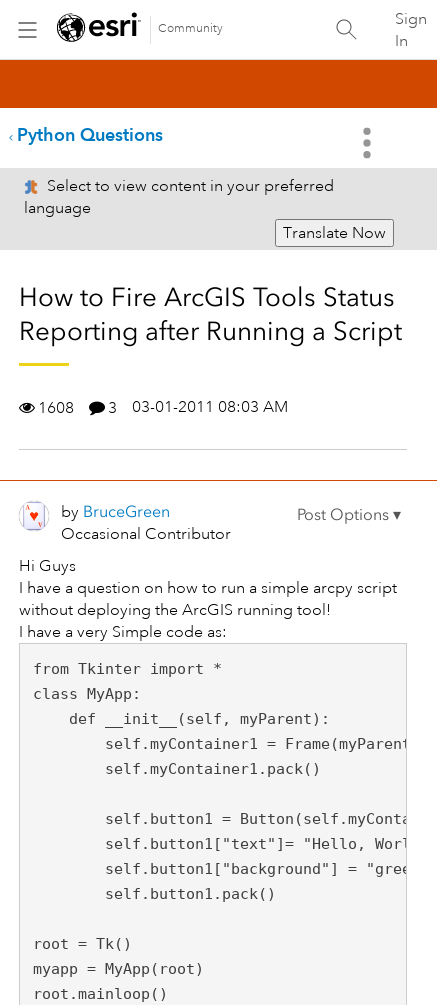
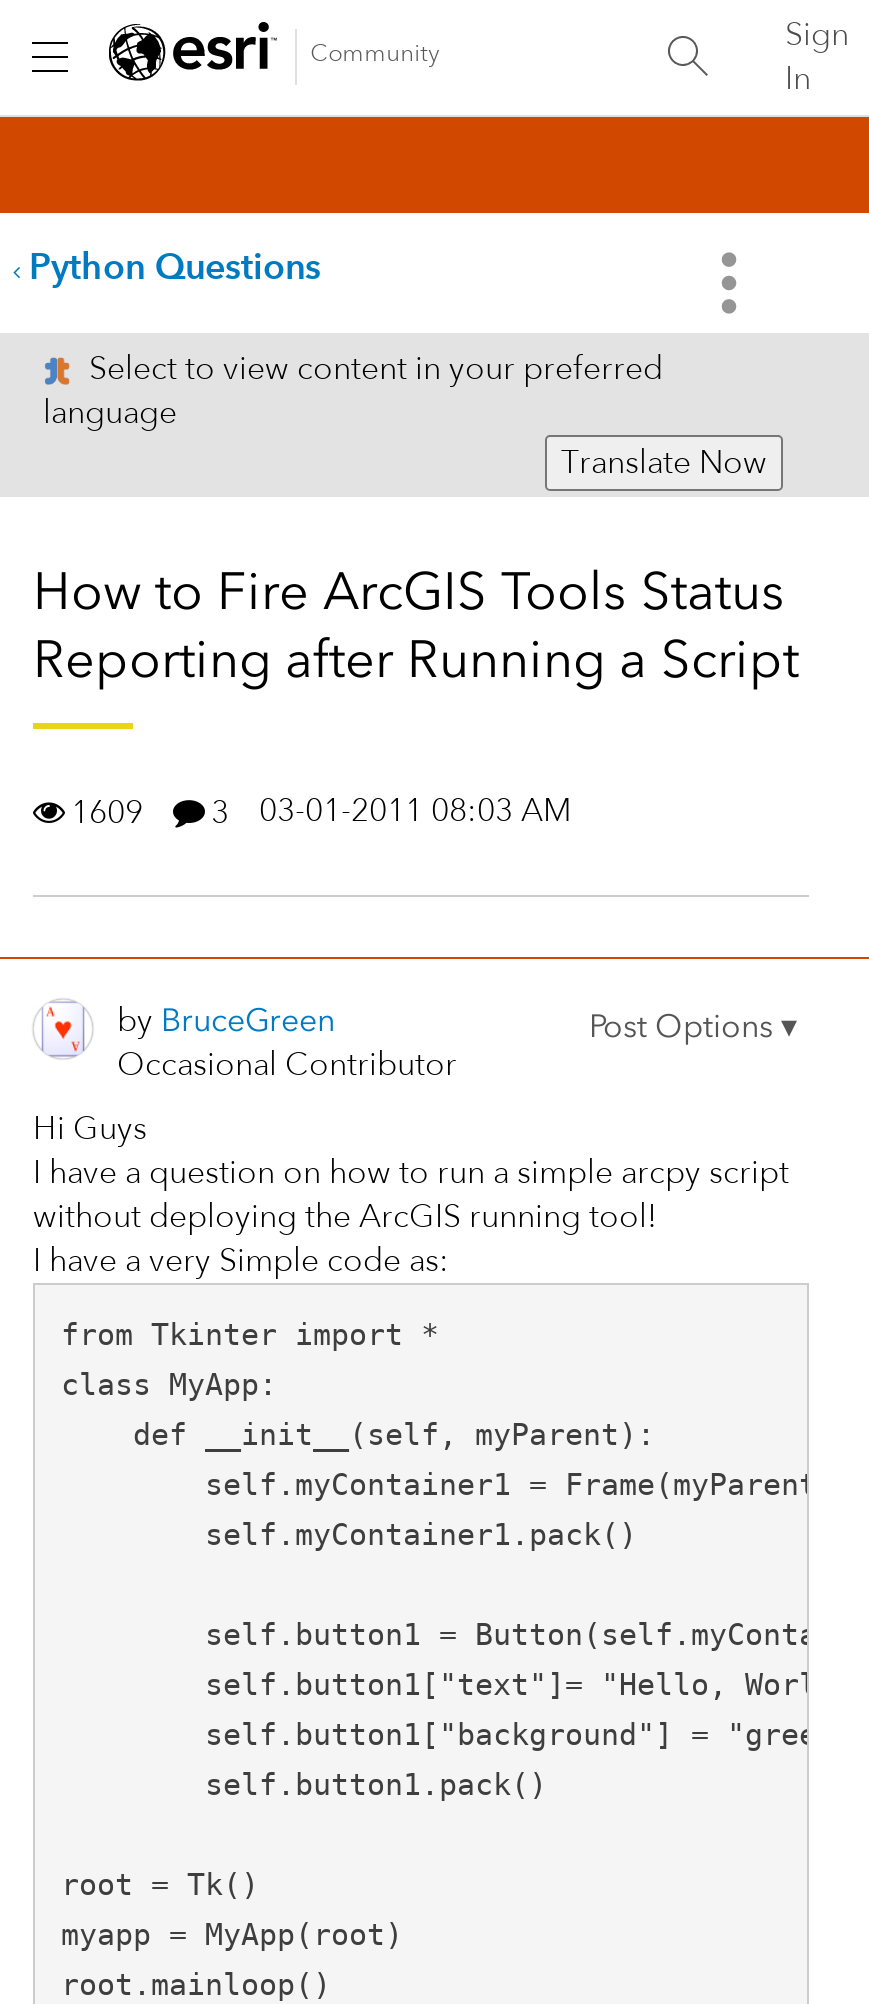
- 1608 3 03-01-2011 08:03 AM
+ 1609 3 03-01-2011 08:03 AM
